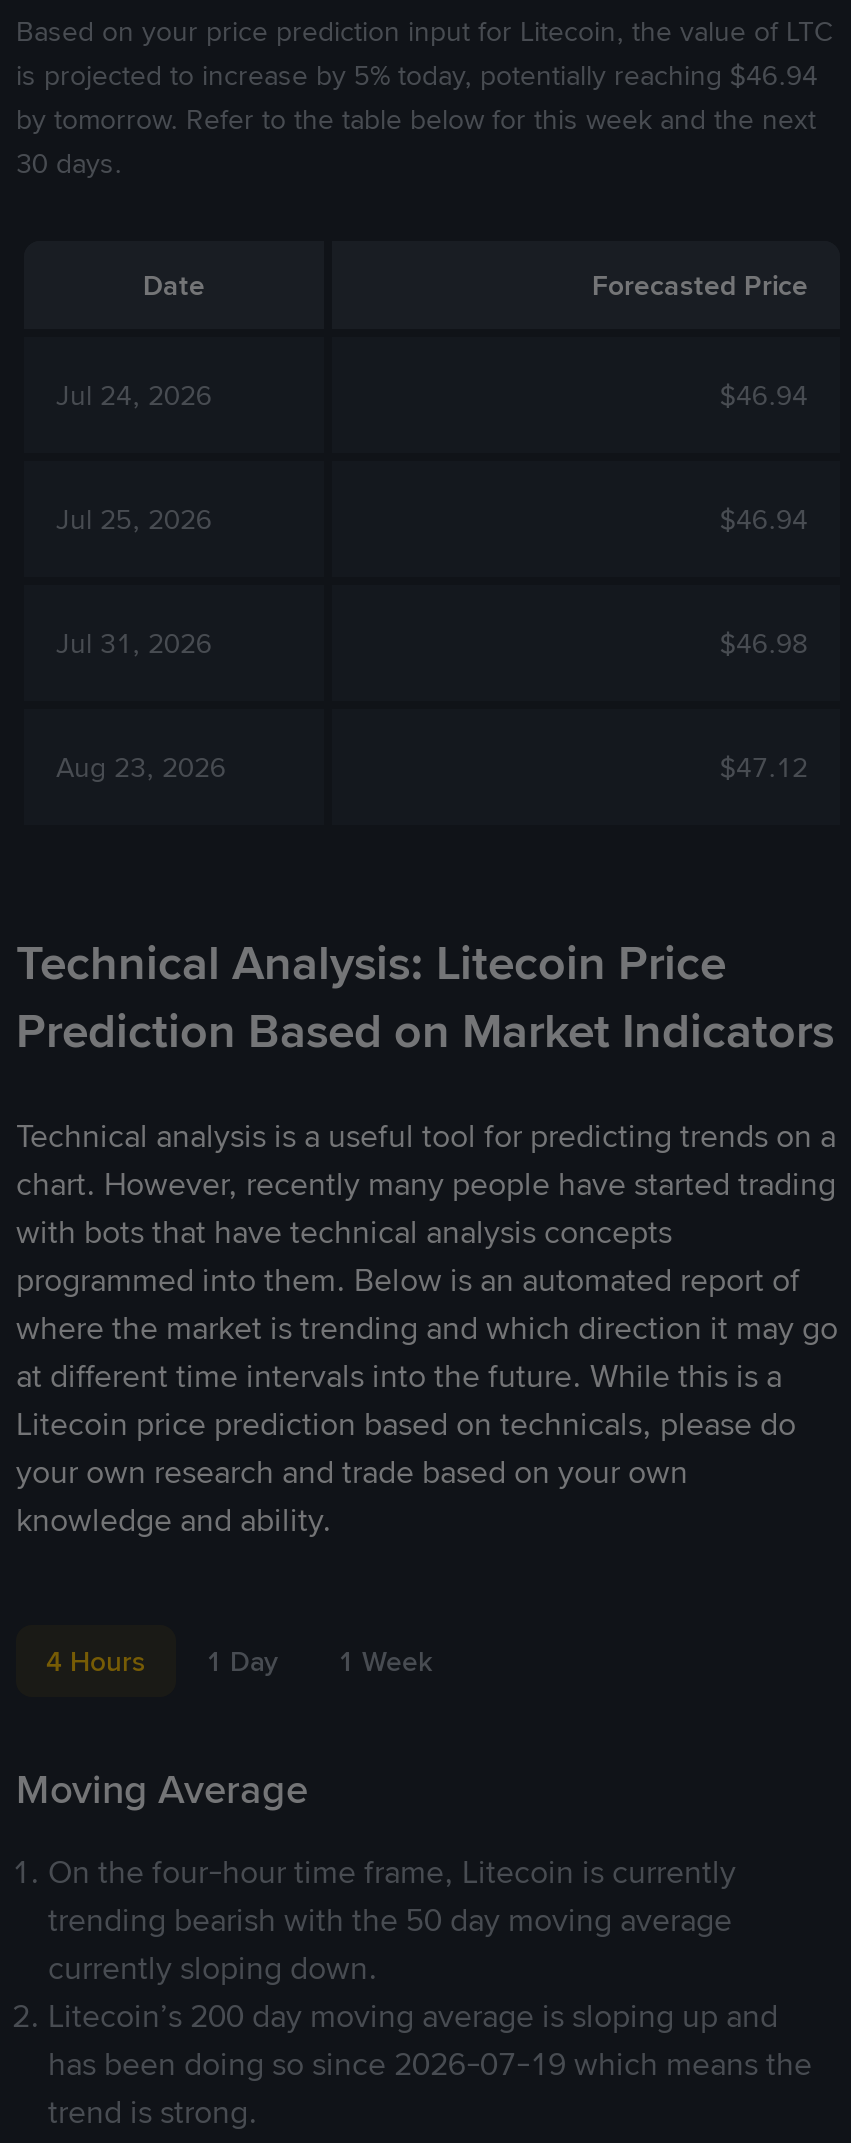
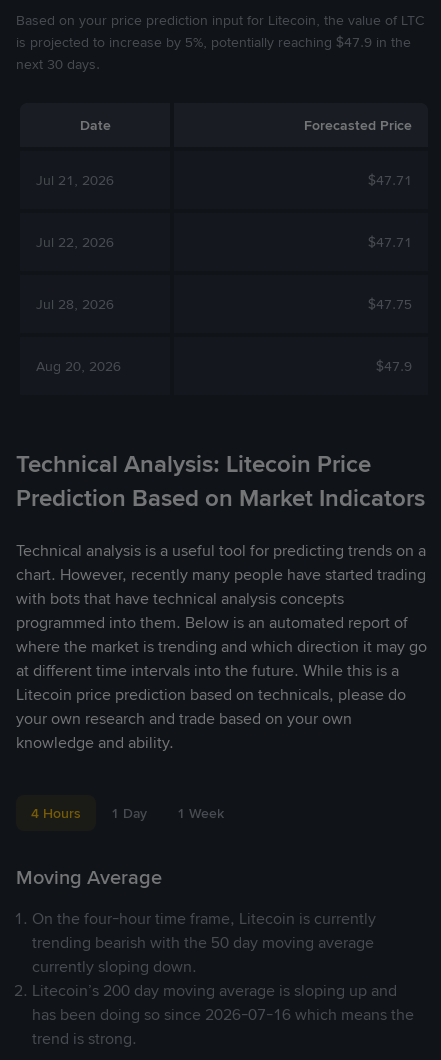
- is projected to increase by 5% today, potentially reaching $46.94
- by tomorrow. Refer to the table below for this week and the next
- 30 days.
+ is projected to increase by 5%, potentially reaching $47.9 in the
+ next 30 days.

- Jul 24, 2026
+ Jul 21, 2026

- $46.94
+ $47.71

- Jul 25, 2026
+ Jul 22, 2026

- $46.94
+ $47.71

- Jul 31, 2026
+ Jul 28, 2026

- $46.98
+ $47.75

- Aug 23, 2026
+ Aug 20, 2026

- $47.12
+ $47.9

- has been doing so since 2026-07-19 which means the
+ has been doing so since 2026-07-16 which means the
